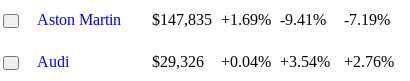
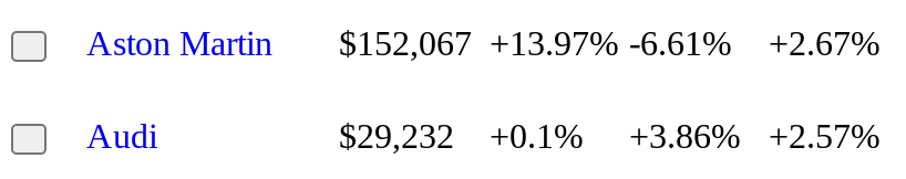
- $147,835 +1.69% -9.41%
+ $152,067 +13.97% -6.61%

- -7.19%
+ +2.67%

- $29,326
- +0.04% +3.54%
- +2.76%
+ $29,232
+ +0.1%
+ +3.86%
+ +2.57%
